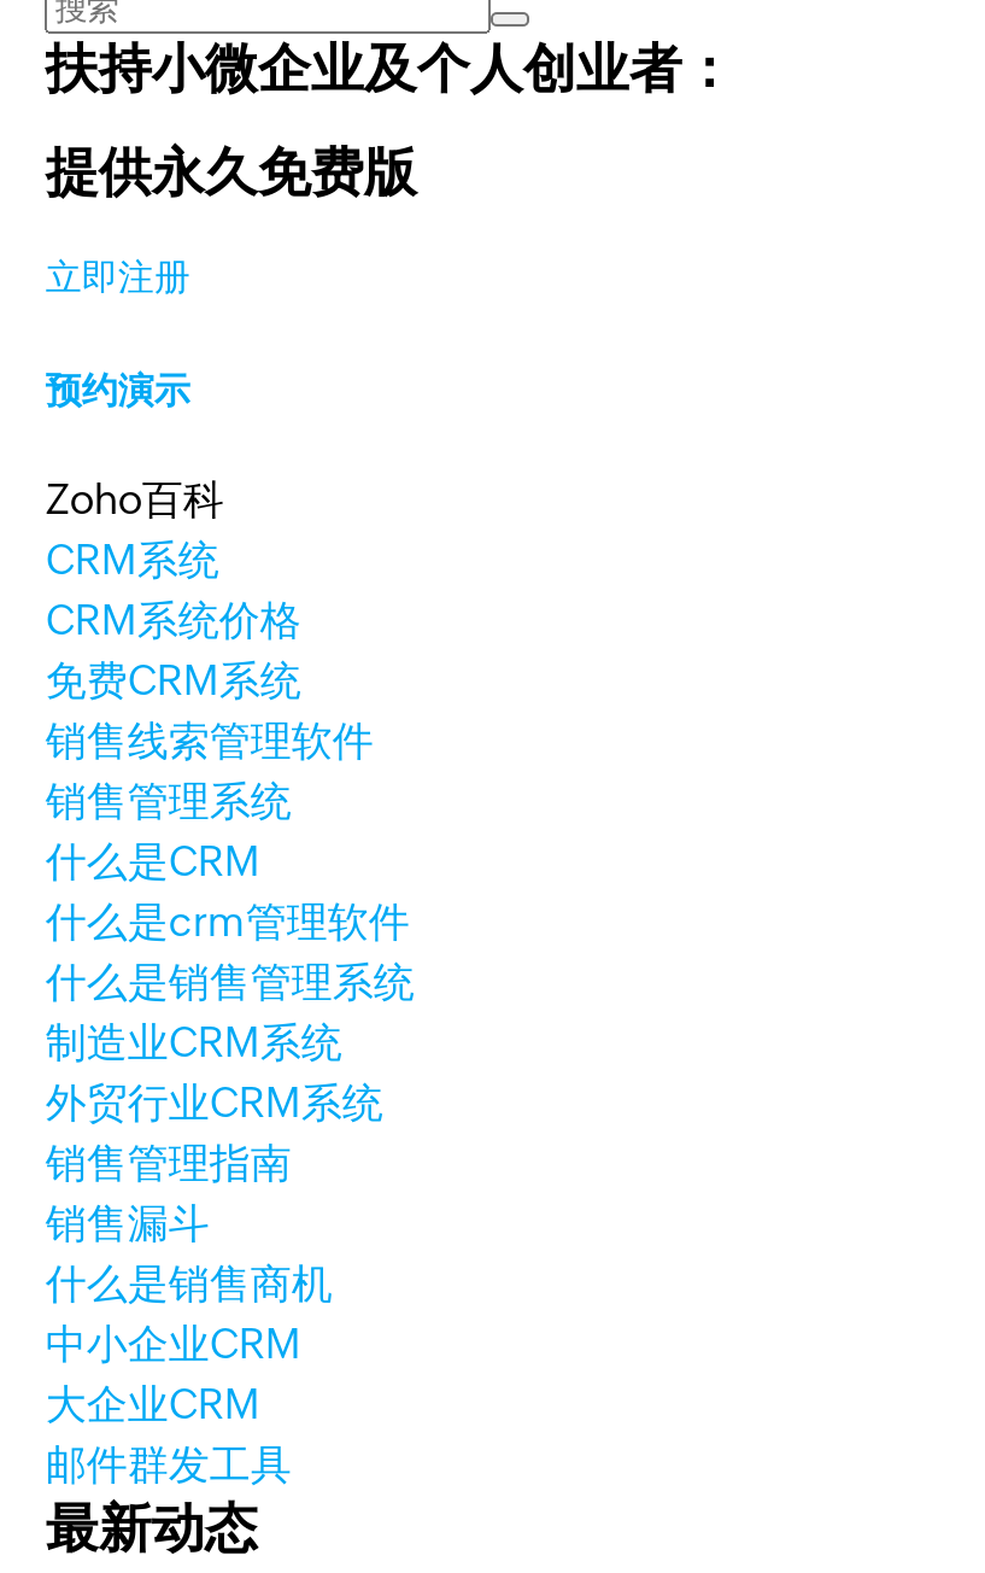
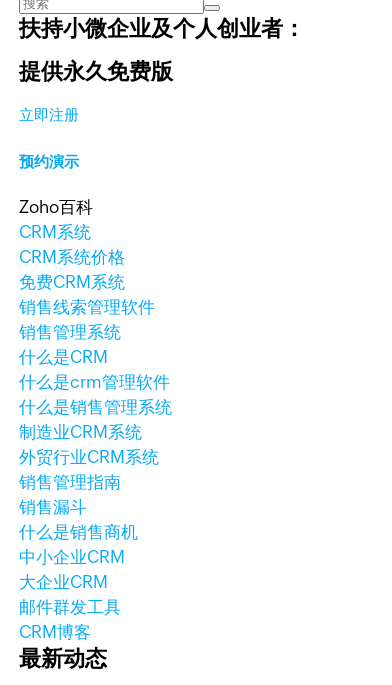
+ CRM博客
